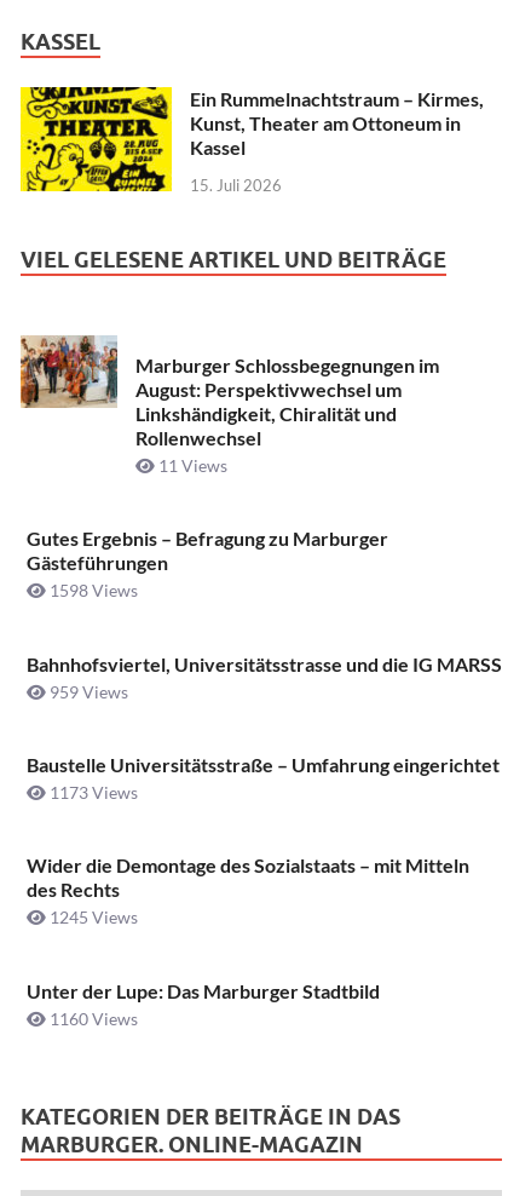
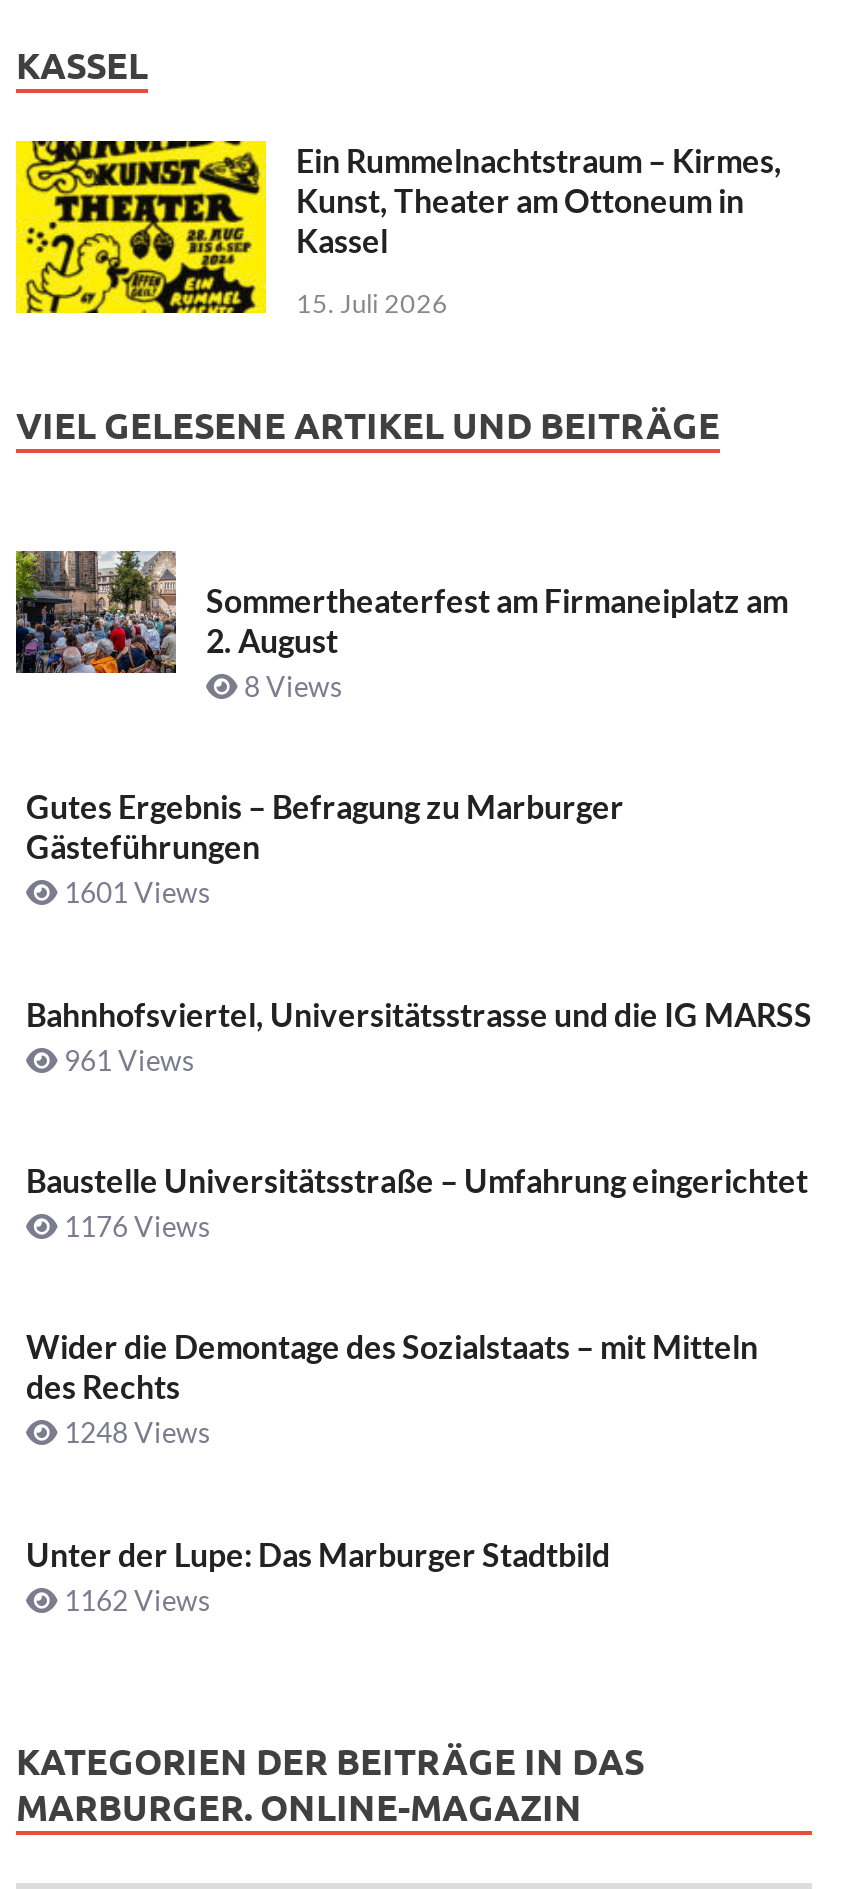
- [image]
- Marburger Schlossbegegnungen im
- August: Perspektivwechsel um
- Linkshändigkeit, Chiralität und
- Rollenwechsel
- 11 Views
+ [image]
+ Sommertheaterfest am Firmaneiplatz am
+ 2. August
+ 8 Views

- 1598 Views
+ 1601 Views

- 959 Views
+ 961 Views

- 1173 Views
+ 1176 Views

- 1245 Views
+ 1248 Views

- 1160 Views
+ 1162 Views
